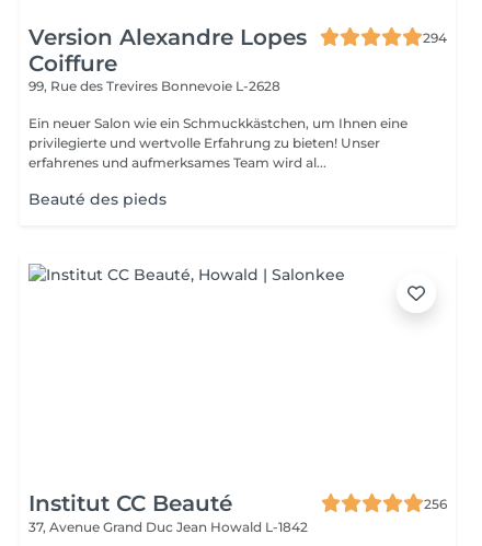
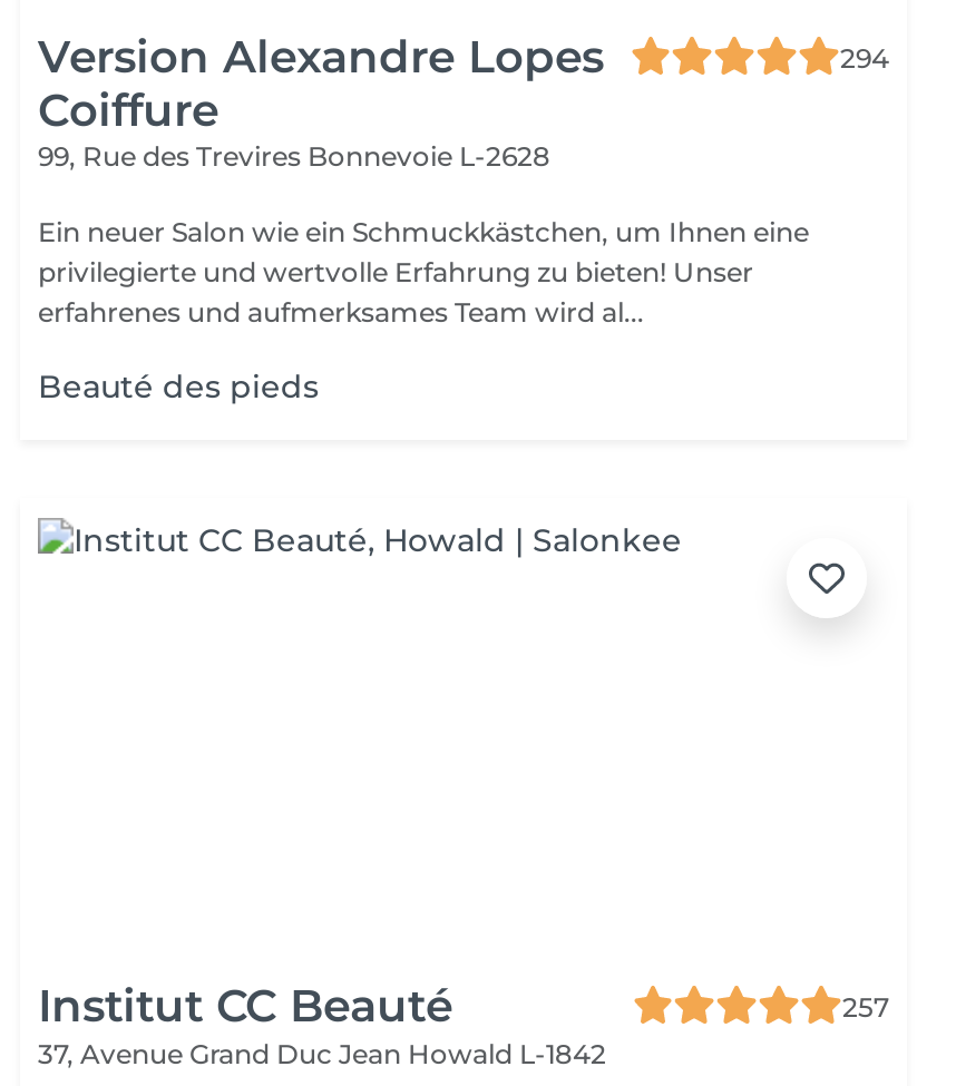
- 256
+ 257
